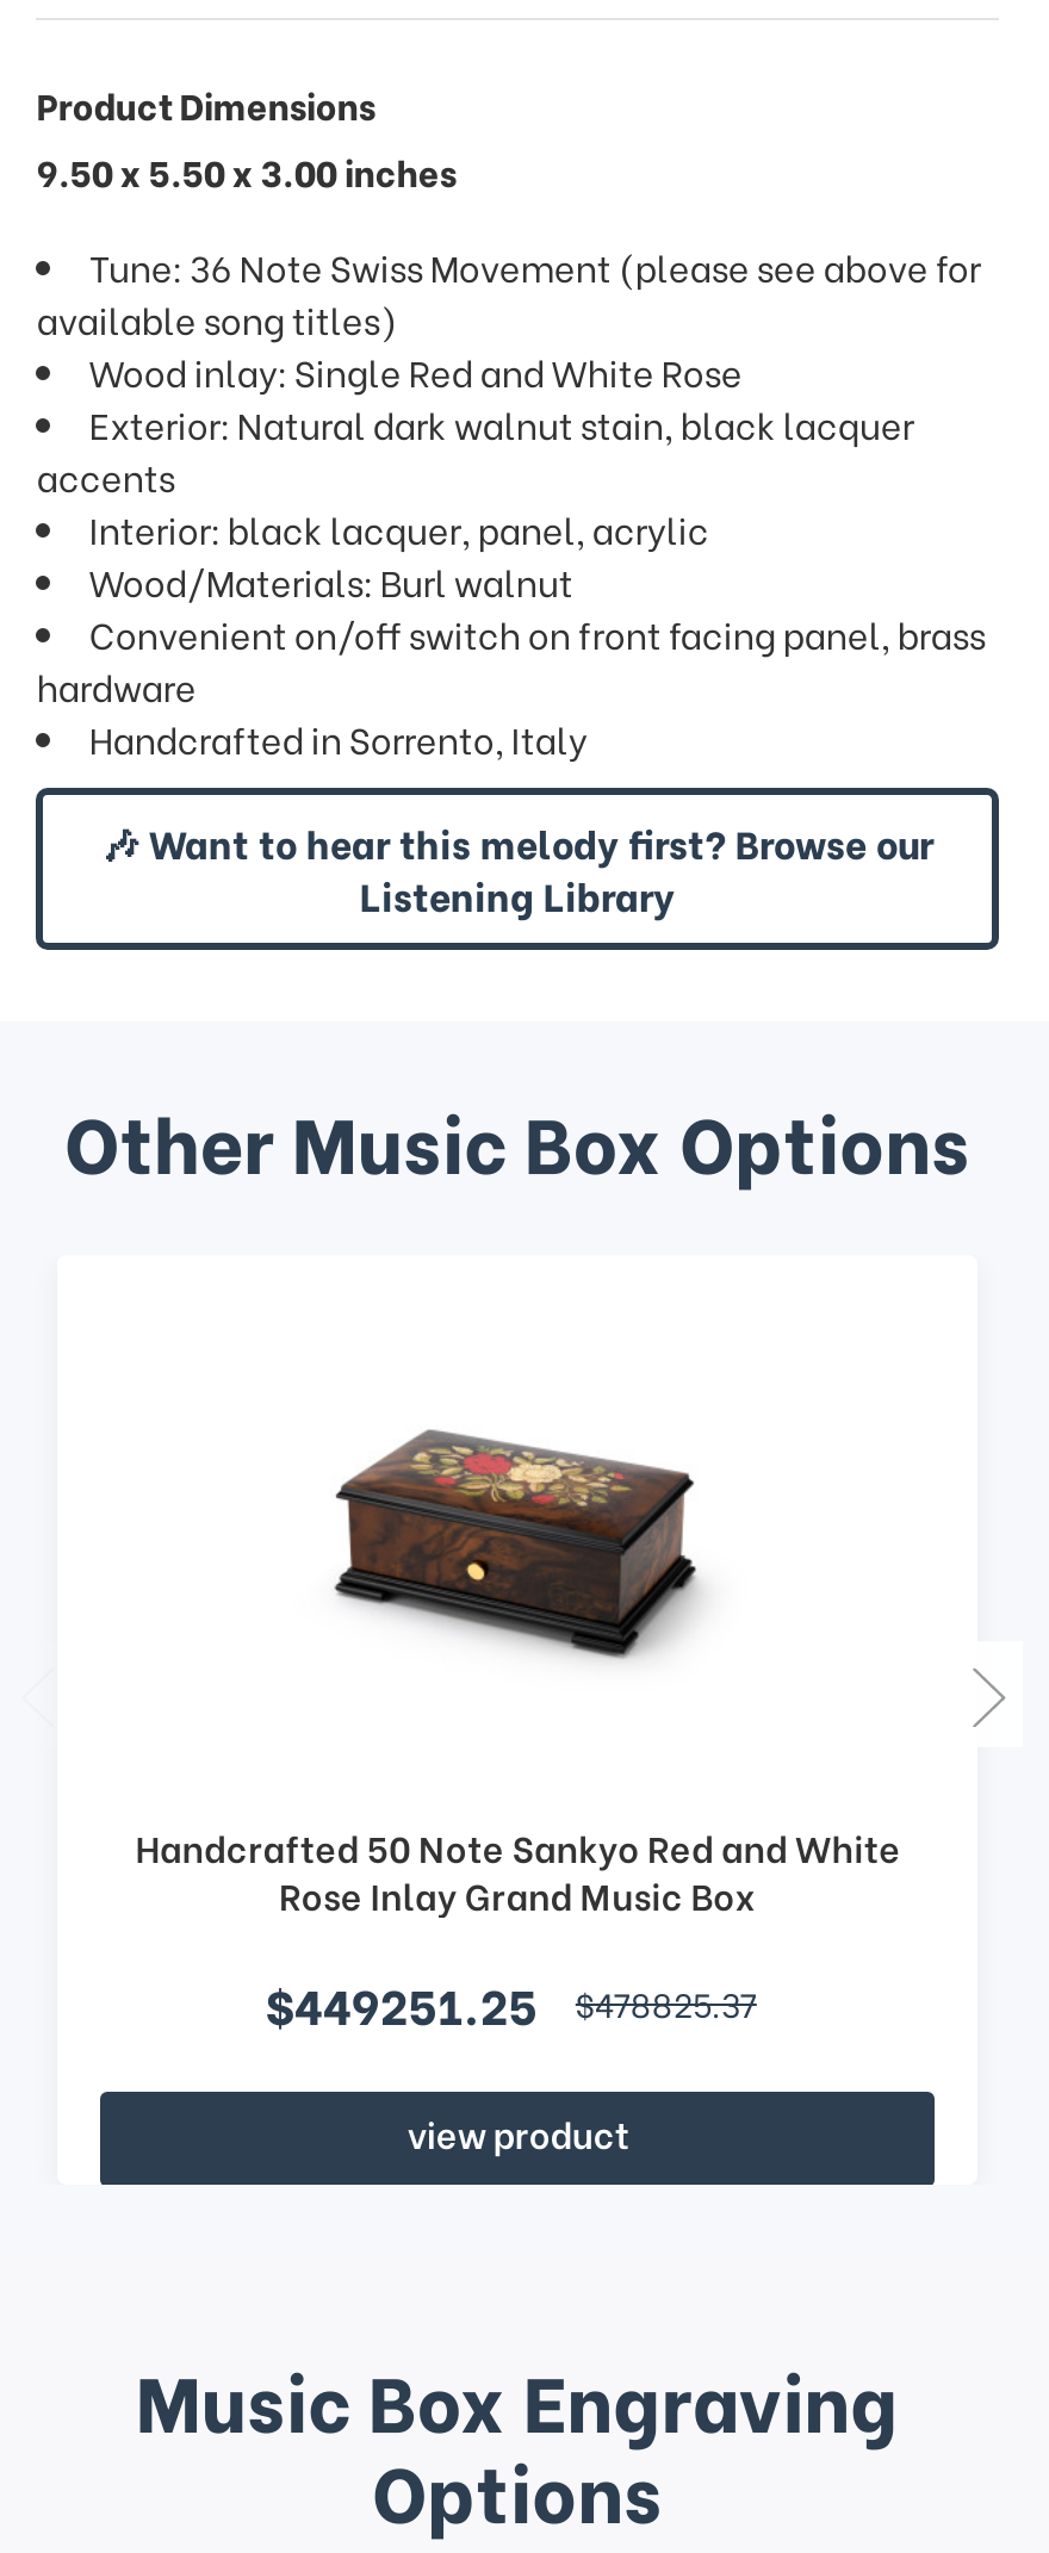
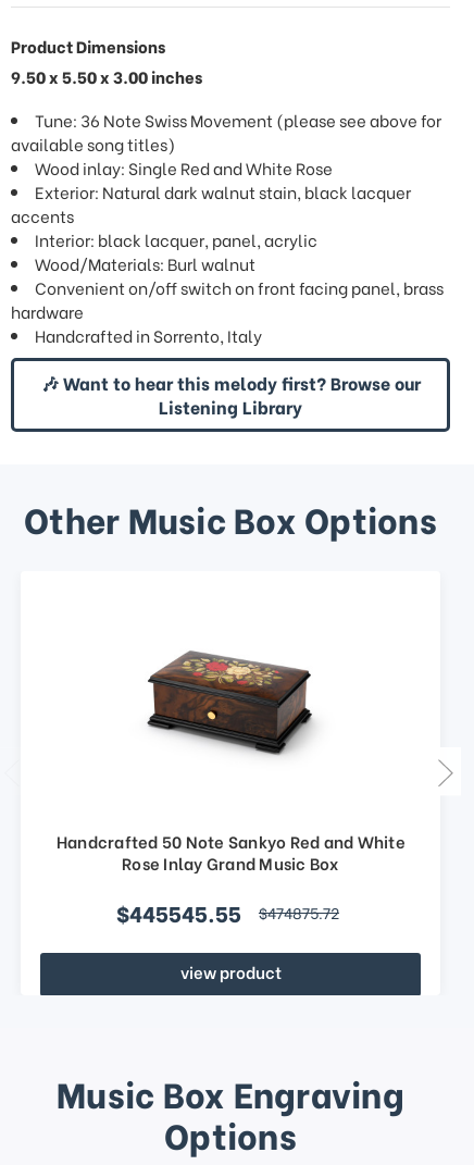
- $449251.25
+ $445545.55

- $478825.37
+ $474875.72
